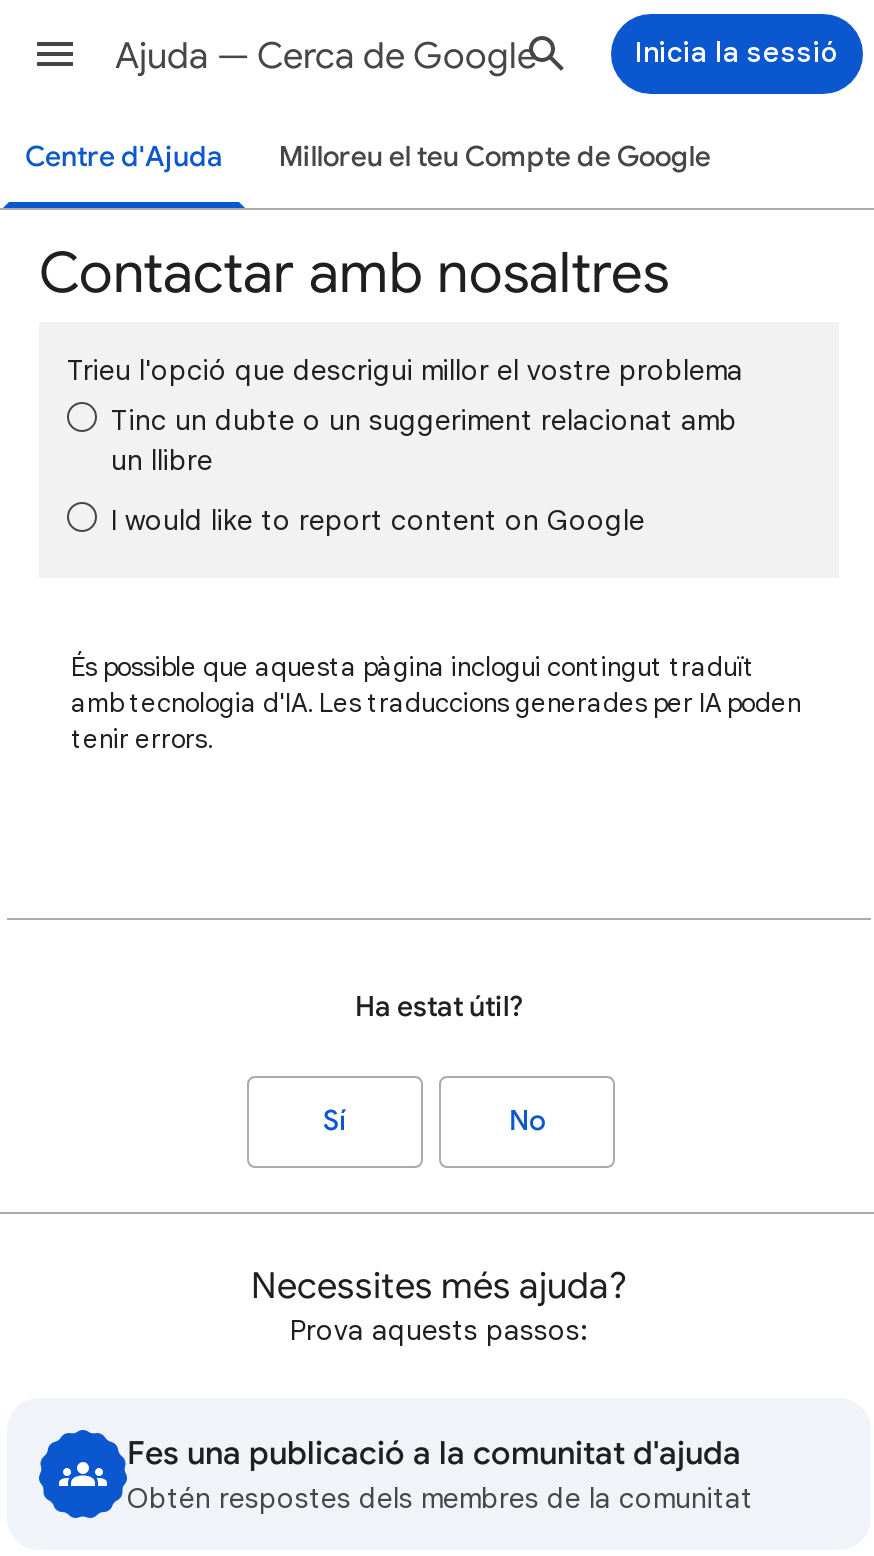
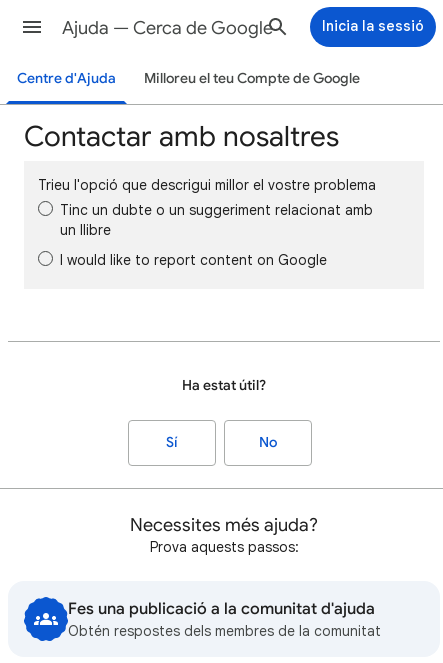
- És possible que aquesta pàgina inclogui contingut traduït
- amb tecnologia d'IA. Les traduccions generades per IA poden
- tenir errors.
